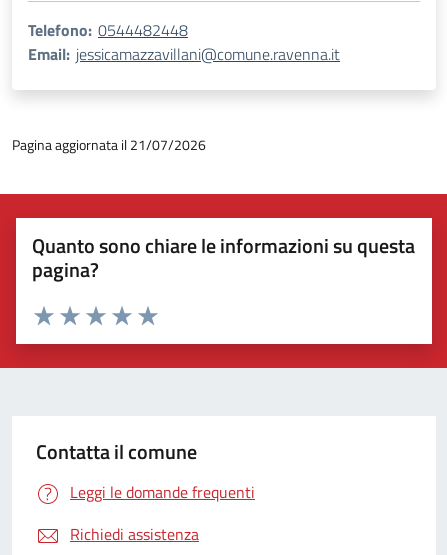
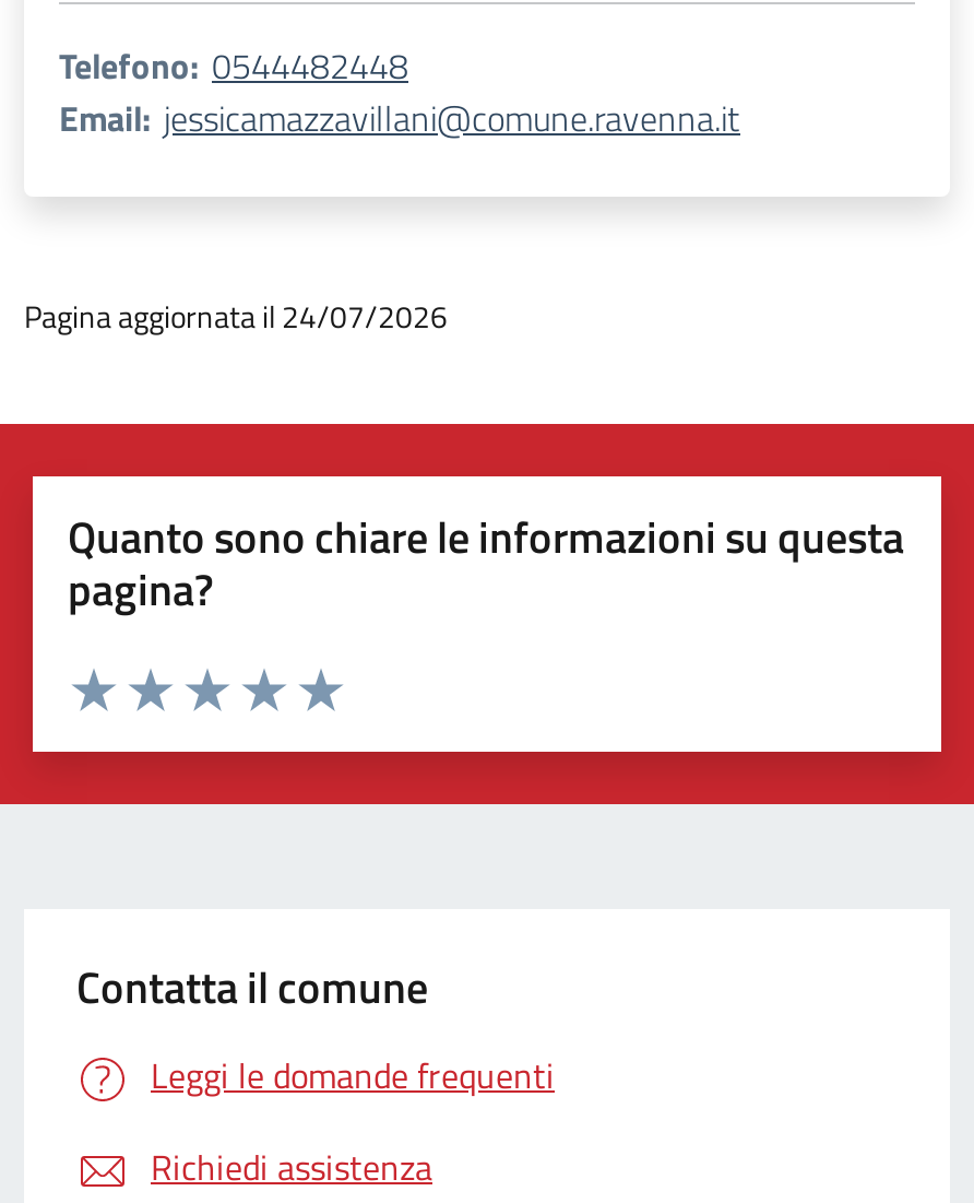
- Pagina aggiornata il 21/07/2026
+ Pagina aggiornata il 24/07/2026
